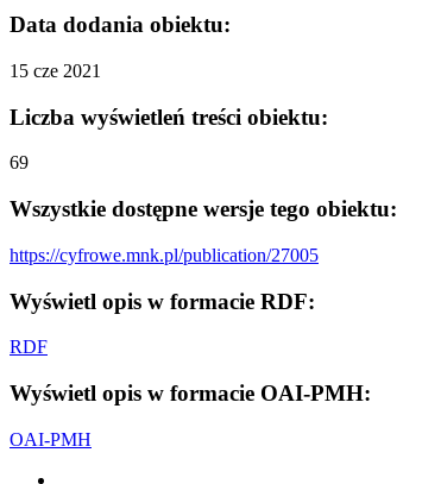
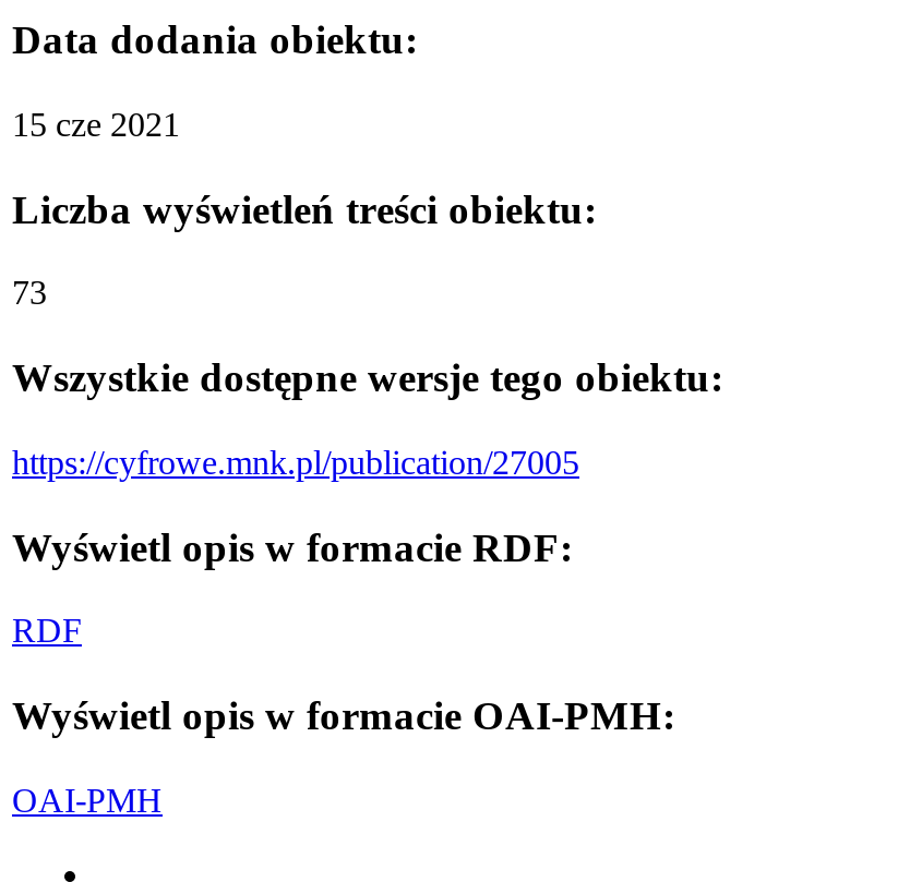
- 69
+ 73
